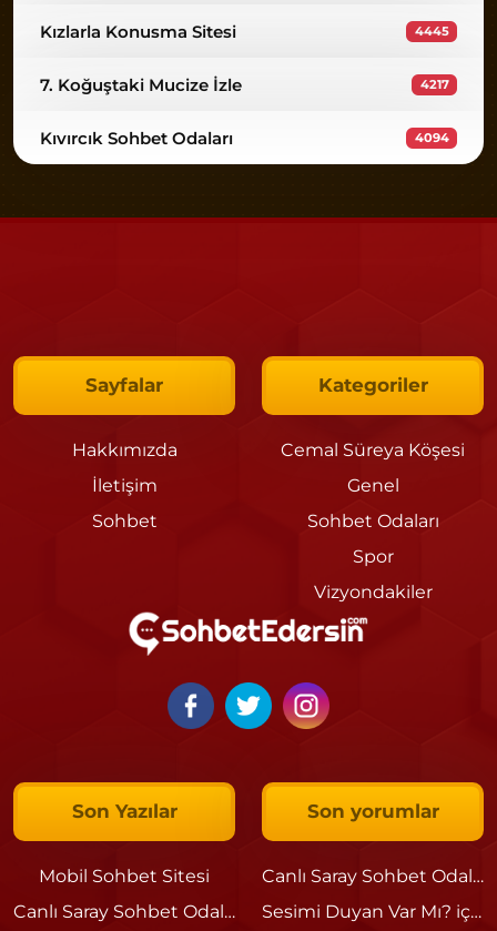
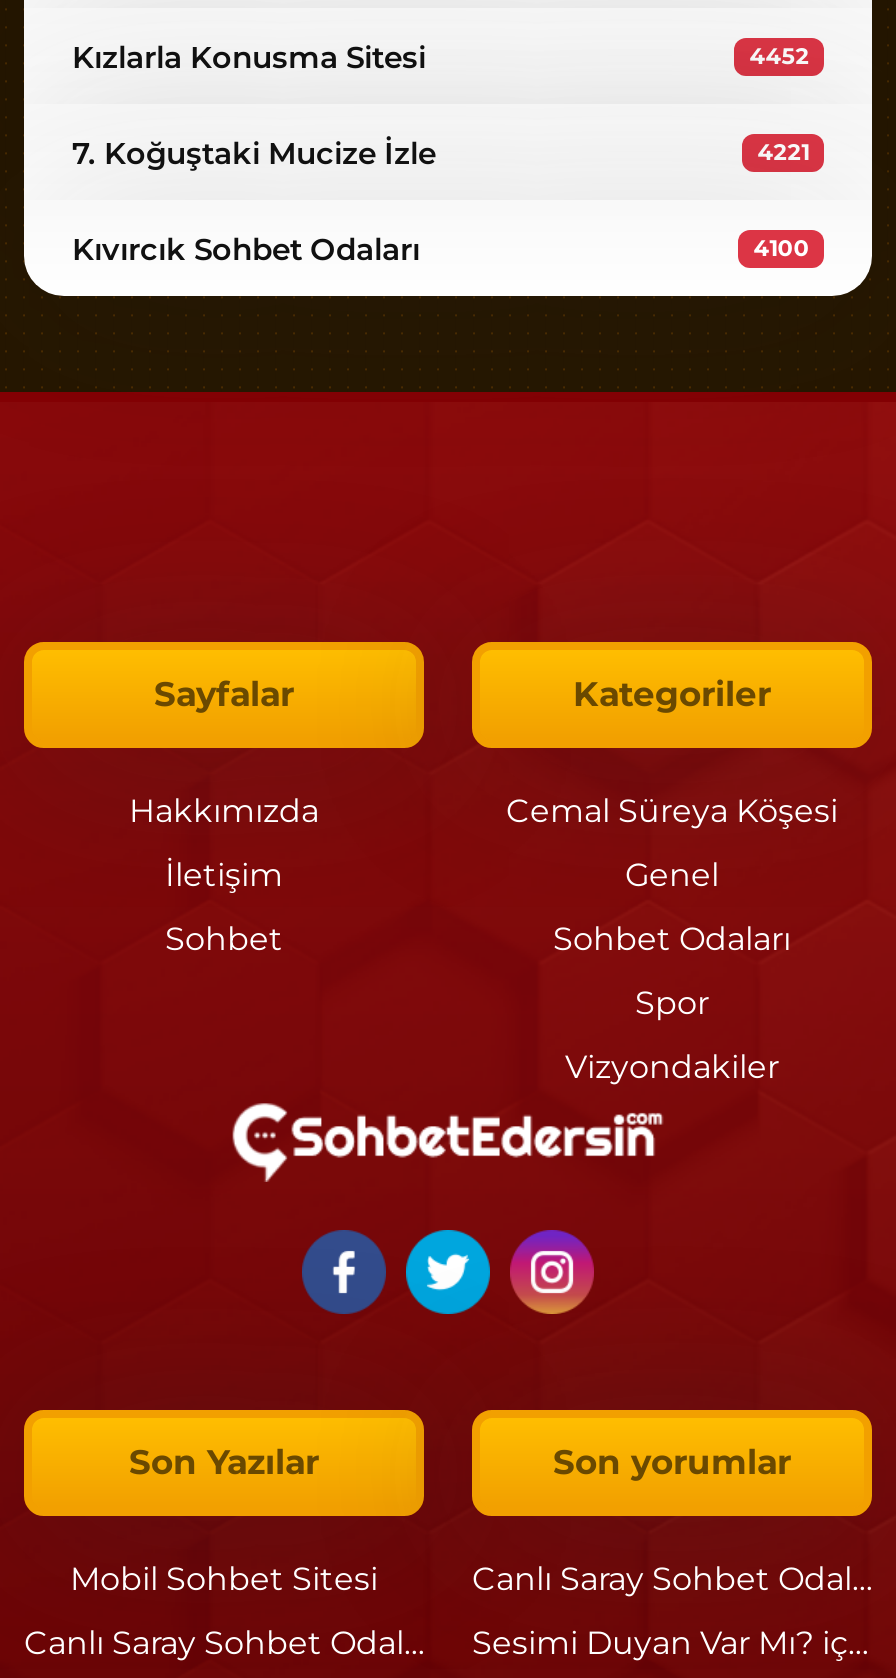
- 4445
+ 4452

- 4217
+ 4221

- 4094
+ 4100
